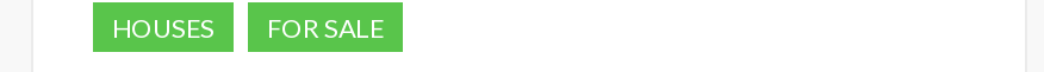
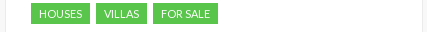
+ VILLAS
